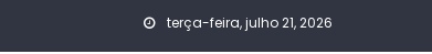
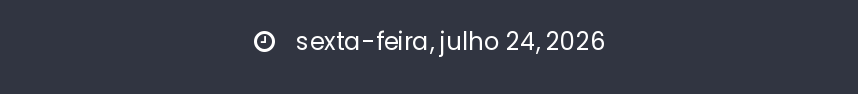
- terça-feira, julho 21, 2026
+ sexta-feira, julho 24, 2026
